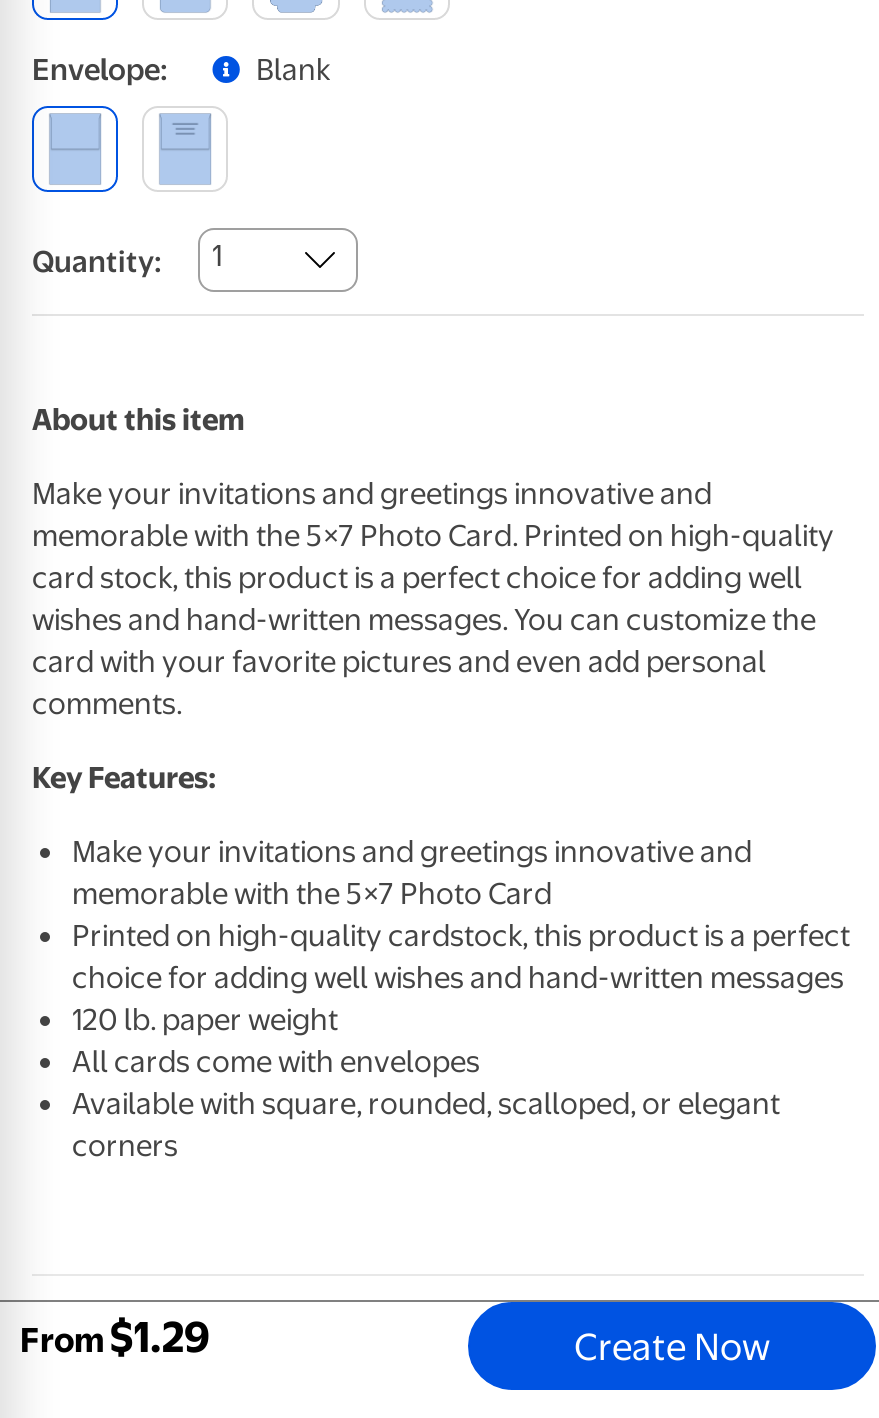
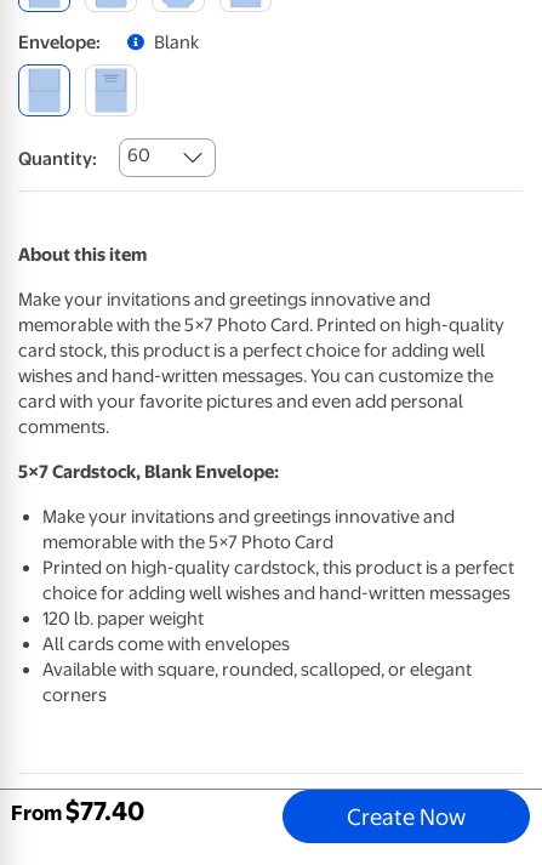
- Quantity: 1
+ Quantity: 60

- Key Features:
+ 5×7 Cardstock, Blank Envelope:

- $1.29
+ $77.40
